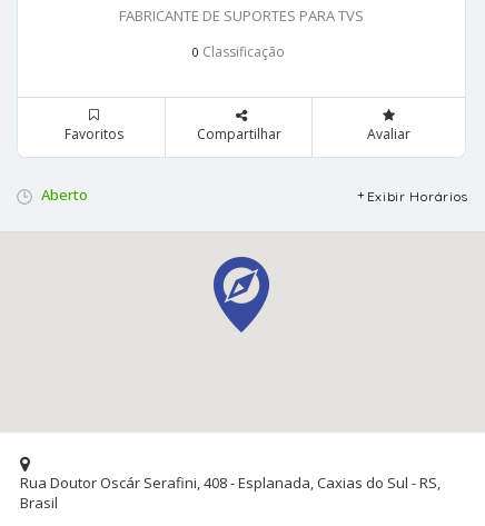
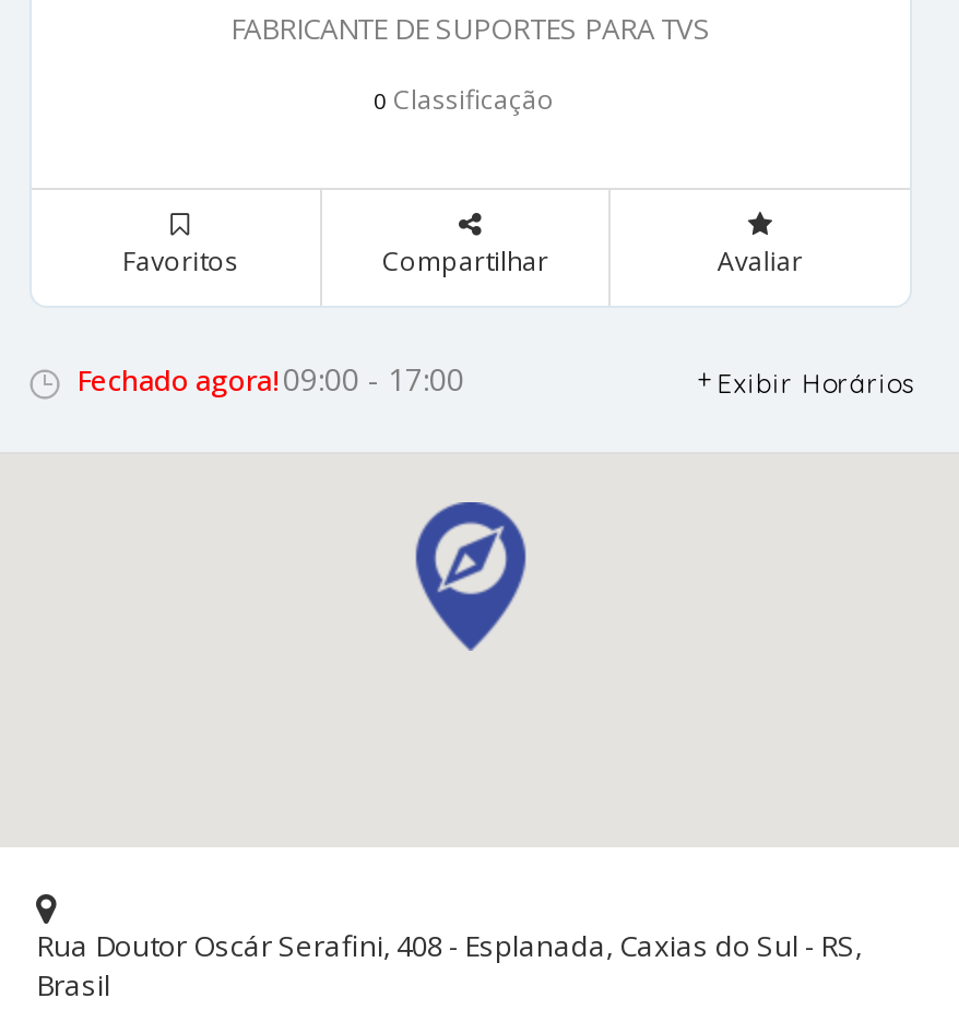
- Aberto
+ Fechado agora! 09:00 - 17:00
